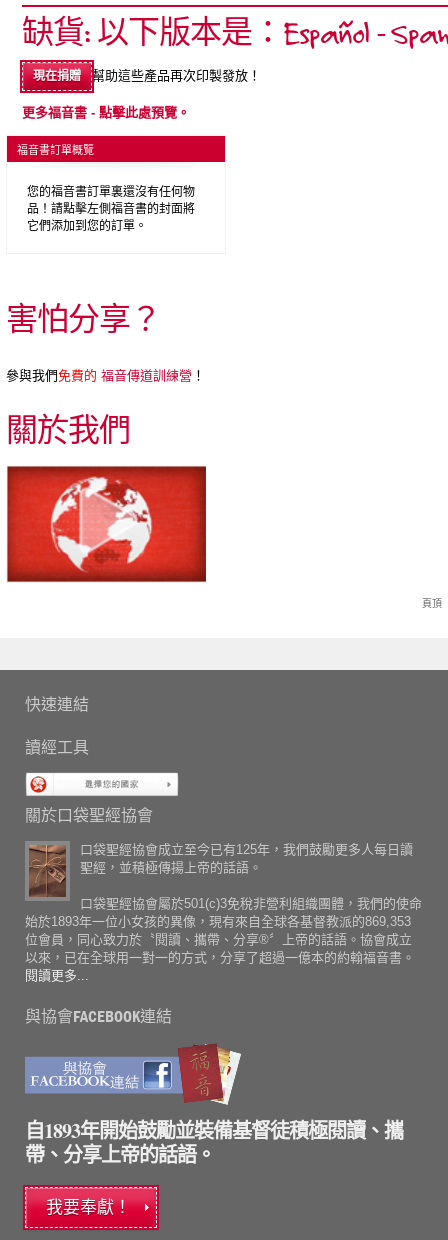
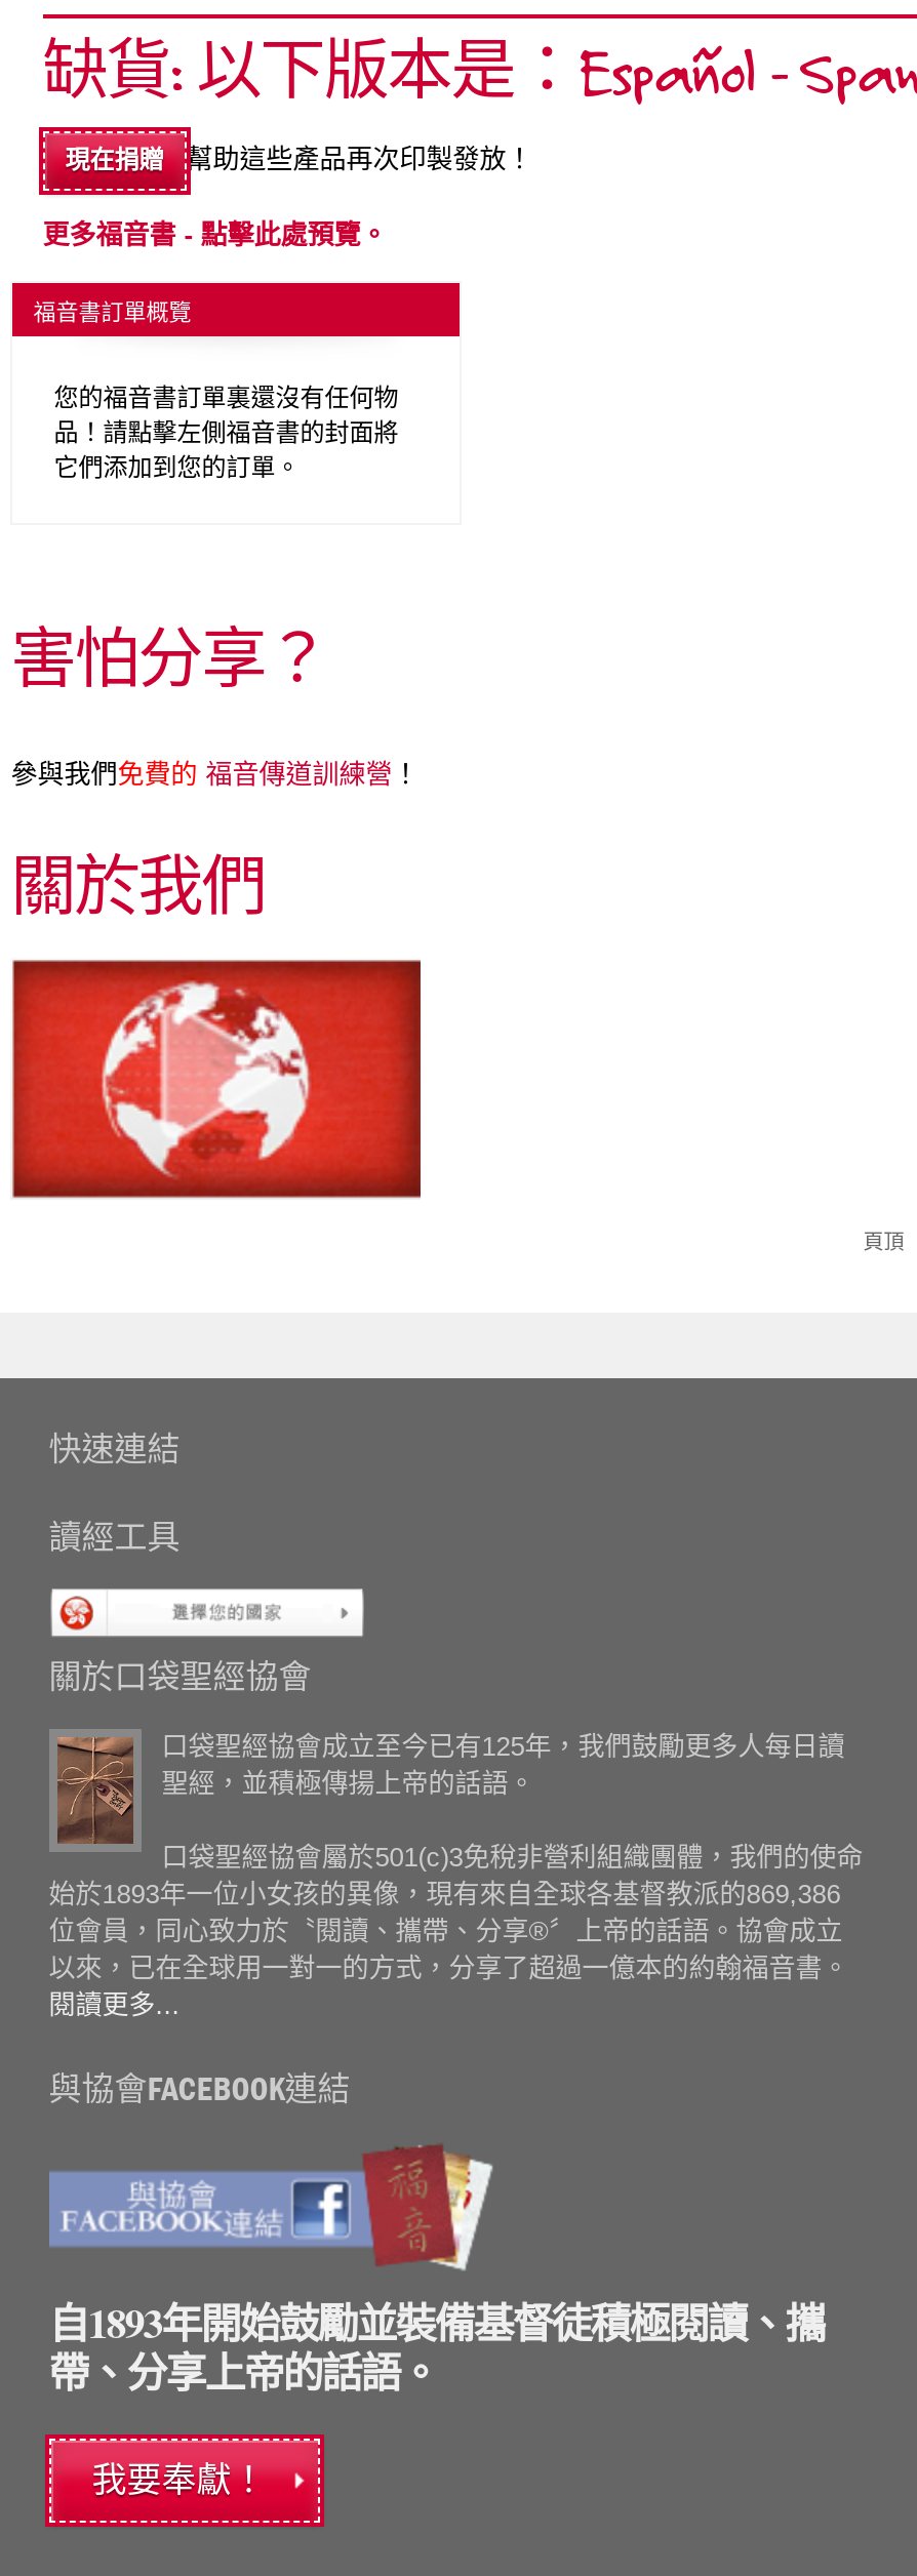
- 始於1893年一位小女孩的異像，現有來自全球各基督教派的869,353
+ 始於1893年一位小女孩的異像，現有來自全球各基督教派的869,386
